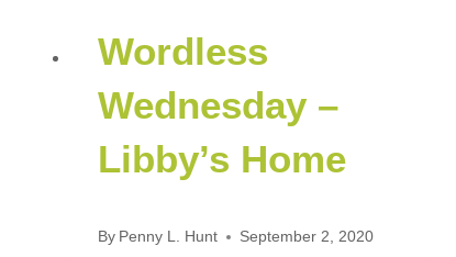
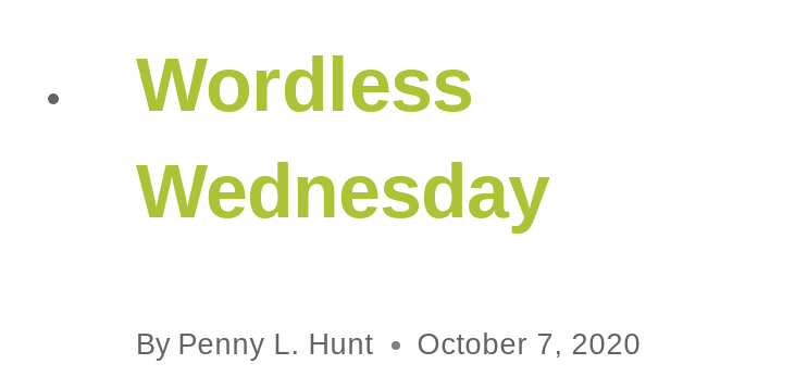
- Wednesday –
- Libby’s Home
+ Wednesday

- By Penny L. Hunt September 2, 2020
+ By Penny L. Hunt October 7, 2020
